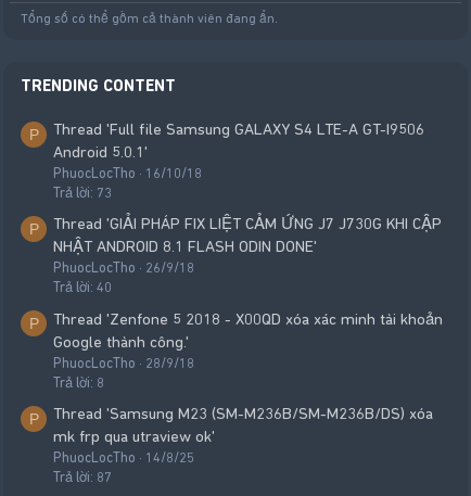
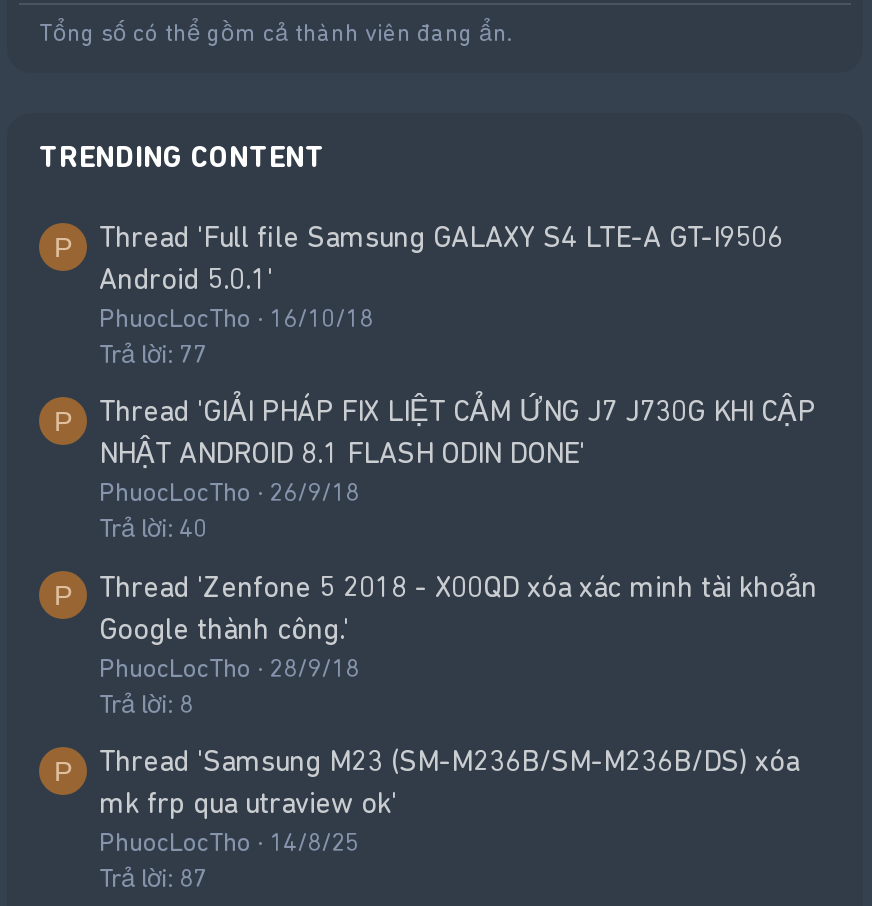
- Trả lời: 73
+ Trả lời: 77
